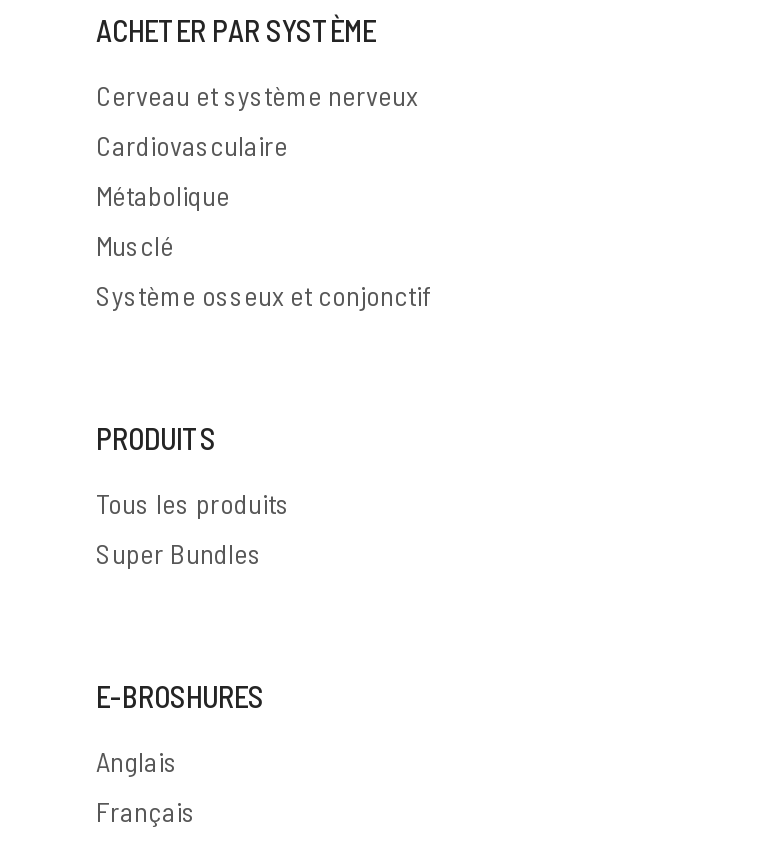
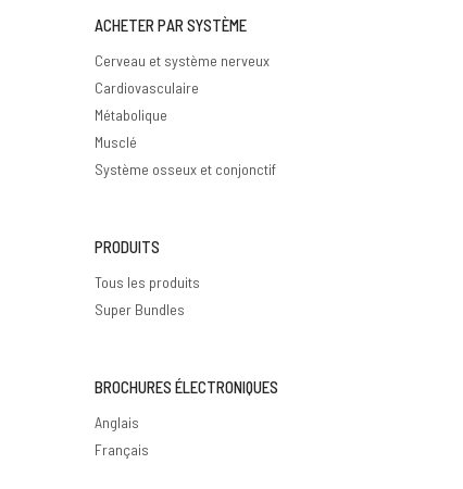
- E-BROSHURES
+ BROCHURES ÉLECTRONIQUES
